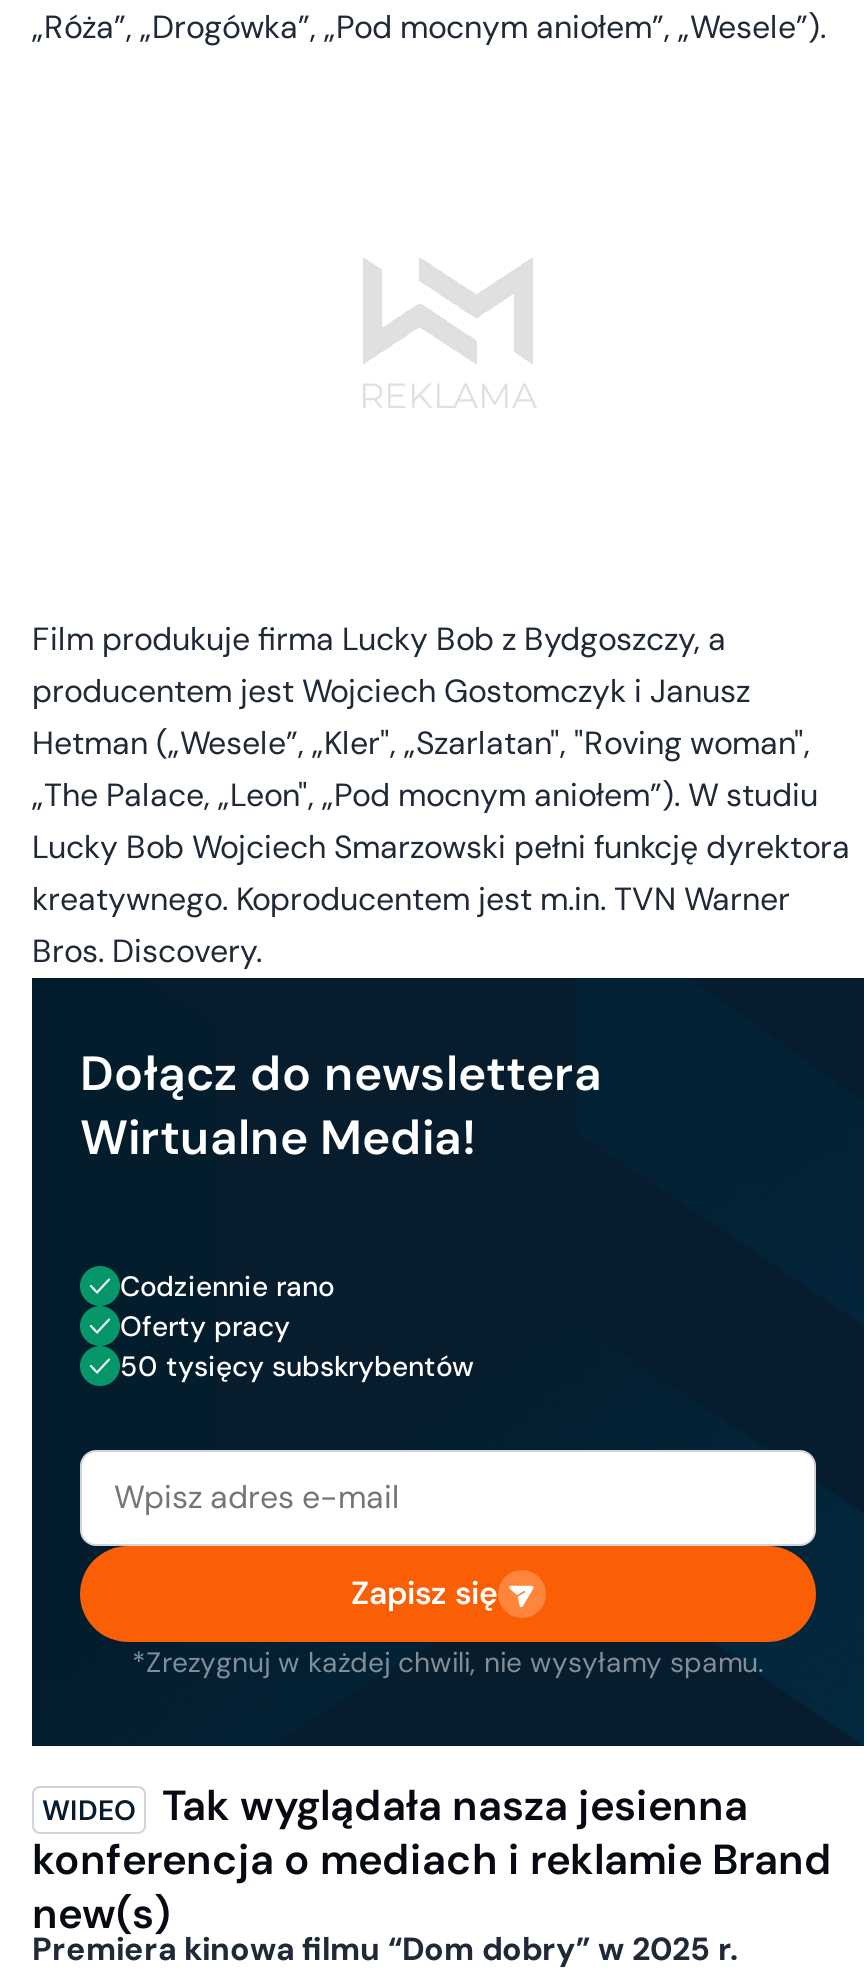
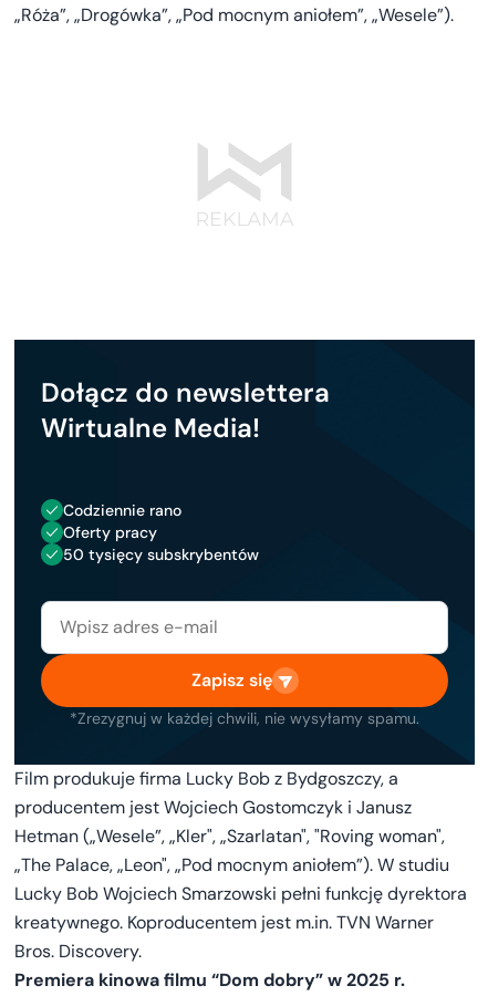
moved down: Film produkuje firma Lucky Bob z Bydgoszczy, a | producentem jest Wojciech Gostomczyk i Janusz | Hetman („Wesele”, „Kler", „Szarlatan", "Roving woman", | „The Palace, „Leon", „Pod mocnym aniołem”). W studiu | Lucky Bob Wojciech Smarzowski pełni funkcję dyrektora | kreatywnego. Koproducentem jest m.in. TVN Warner | Bros. Discovery.

moved up: Dołącz do newslettera | Wirtualne Media! | Codziennie rano | Oferty pracy | 50 tysięcy subskrybentów | Zapisz się | *Zrezygnuj w każdej chwili, nie wysyłamy spamu.

- Tak wyglądała nasza jesienna
- konferencja o mediach i reklamie Brand
- new(s)
